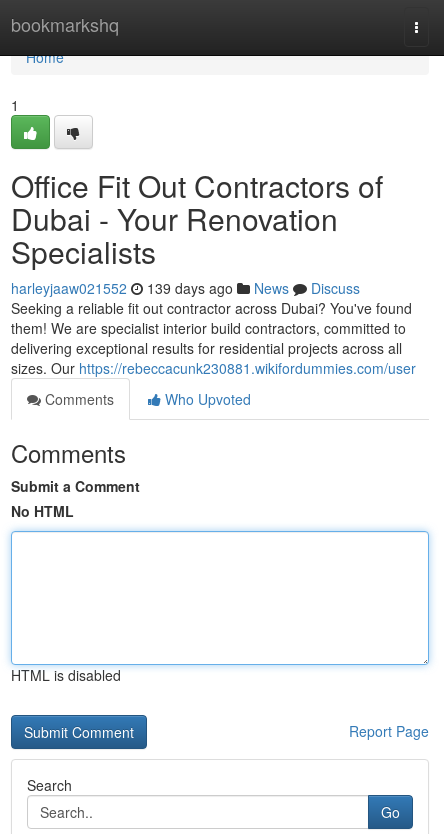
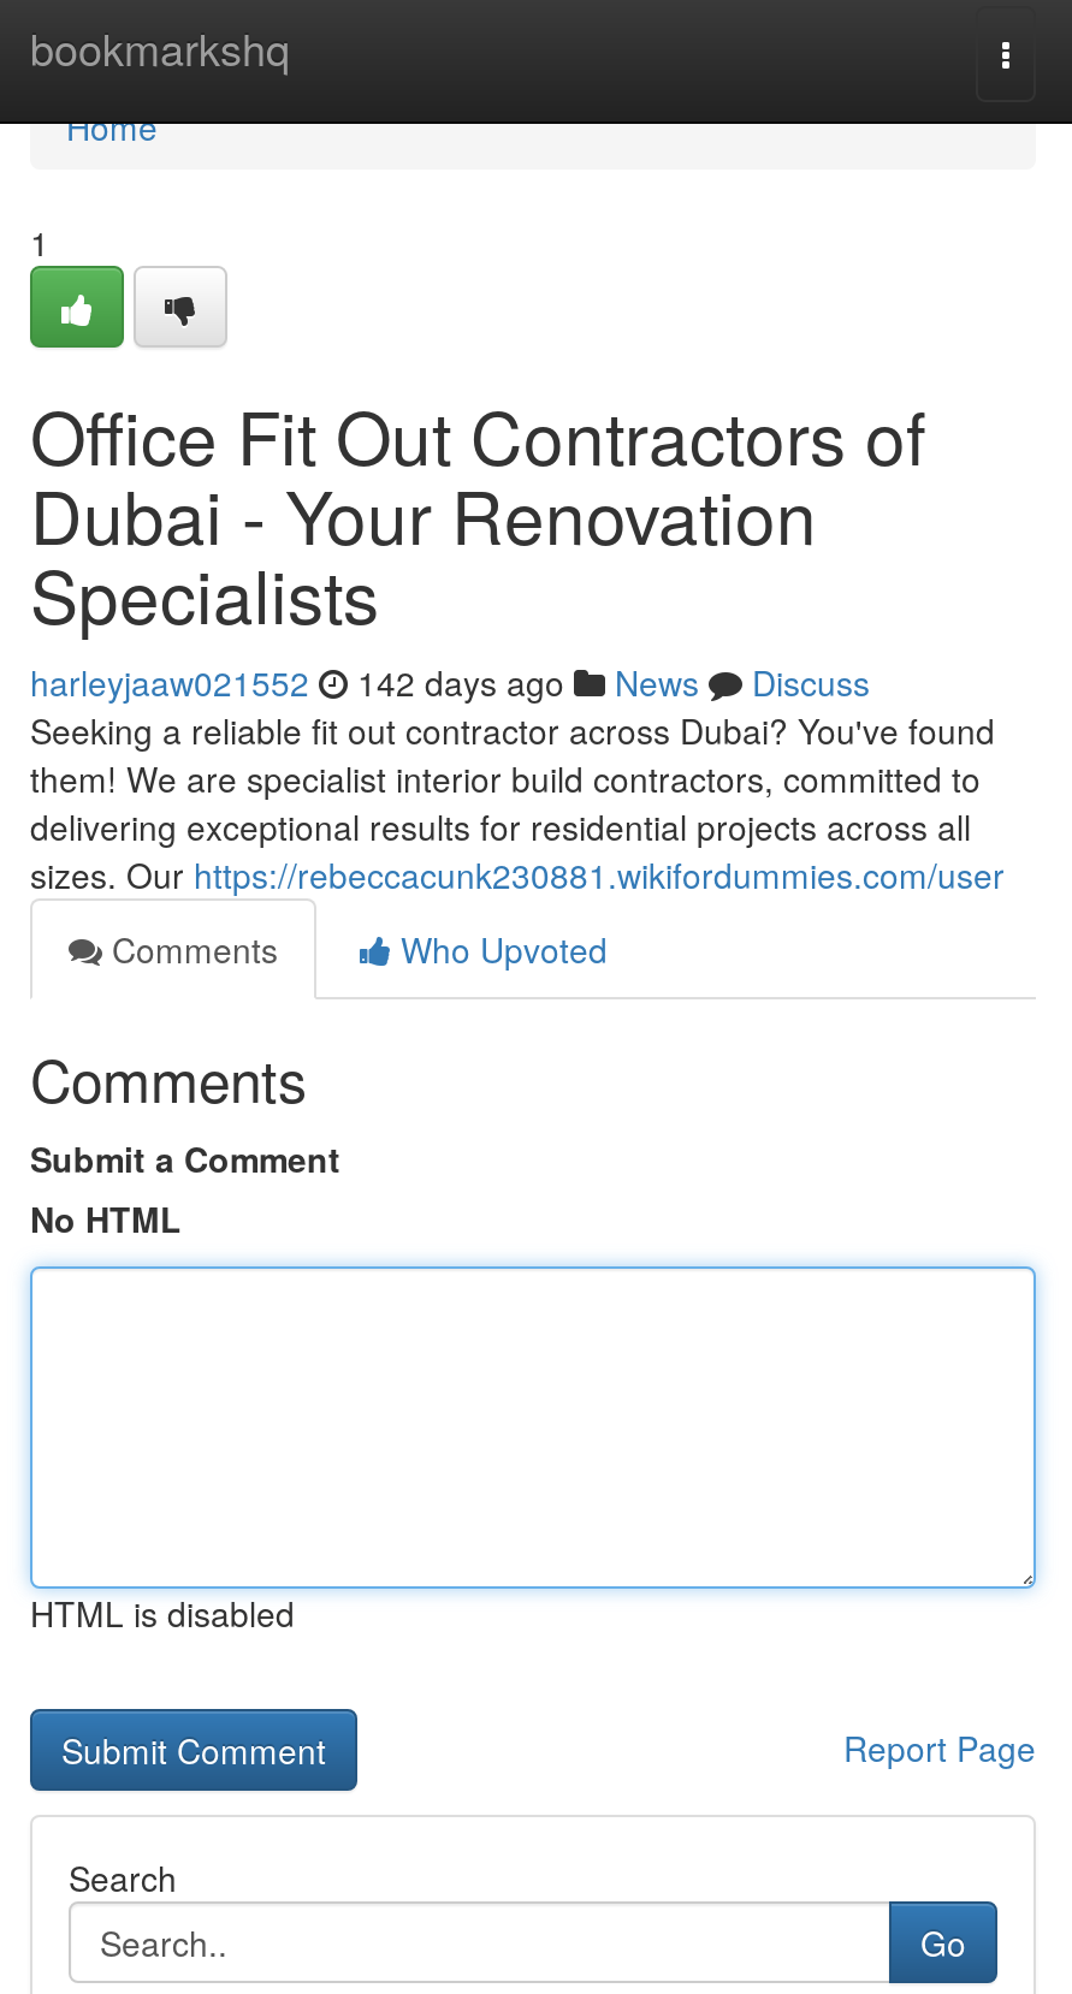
- harleyjaaw021552 139 days ago News Discuss
+ harleyjaaw021552 142 days ago News Discuss
